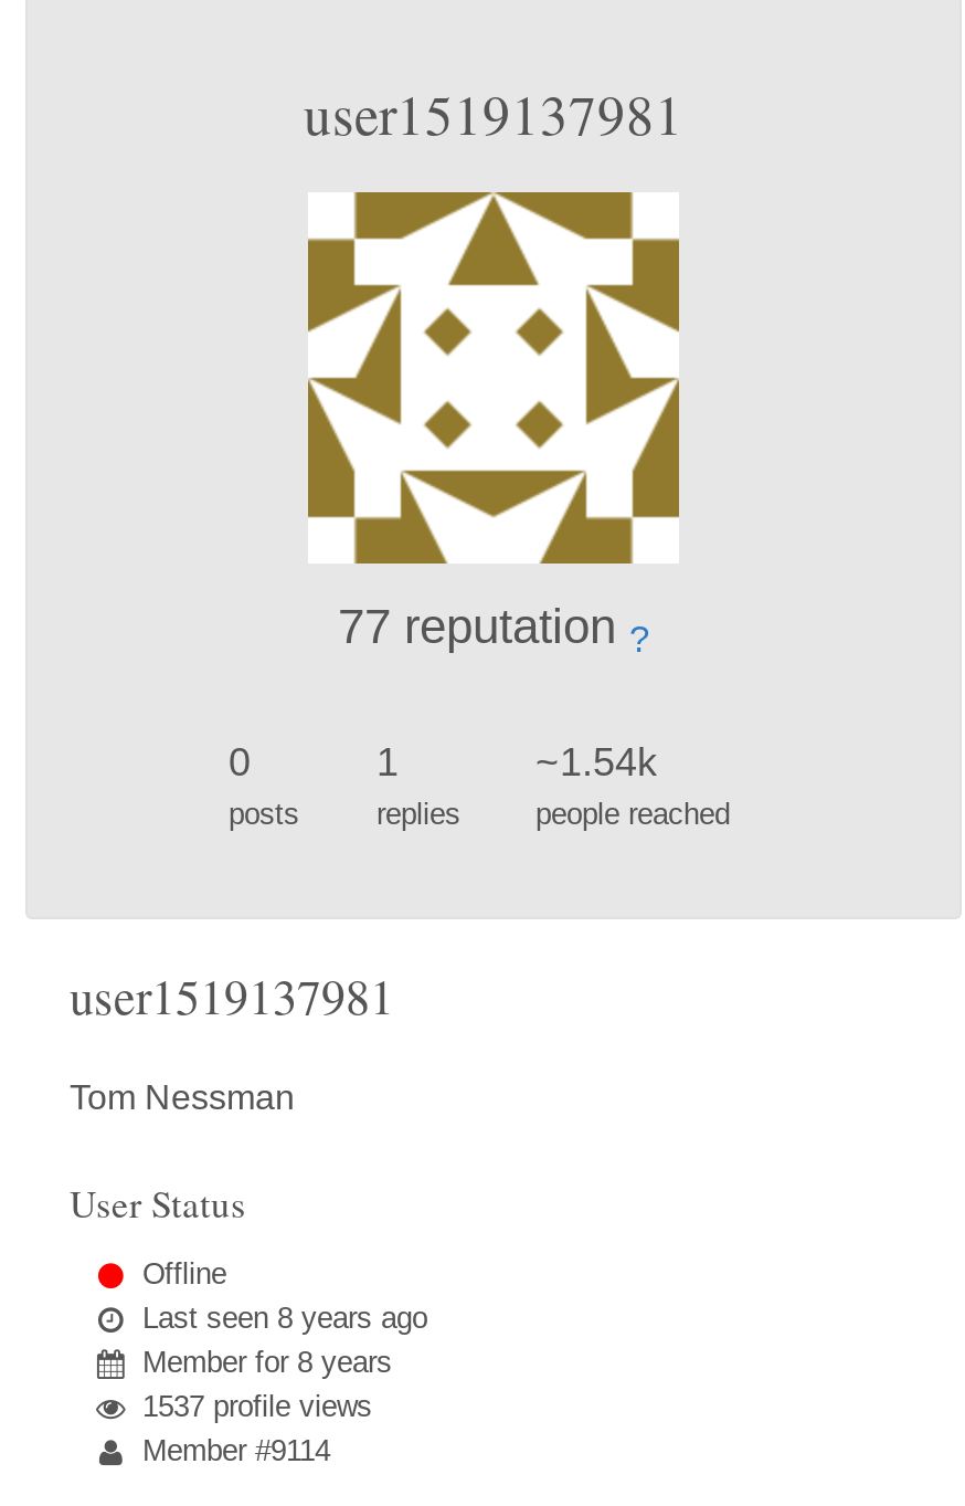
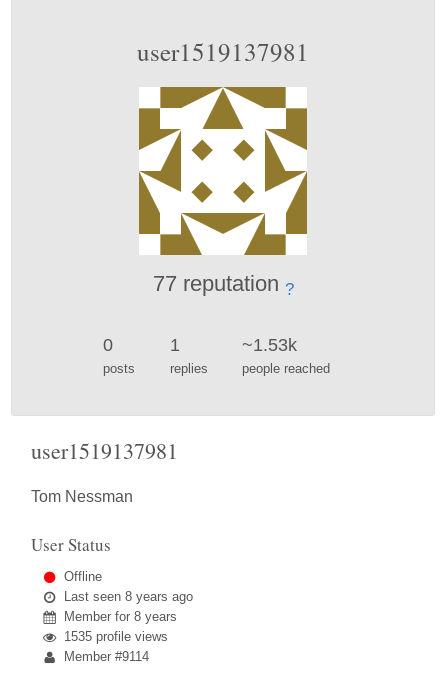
- ~1.54k
+ ~1.53k

- 1537 profile views
+ 1535 profile views
